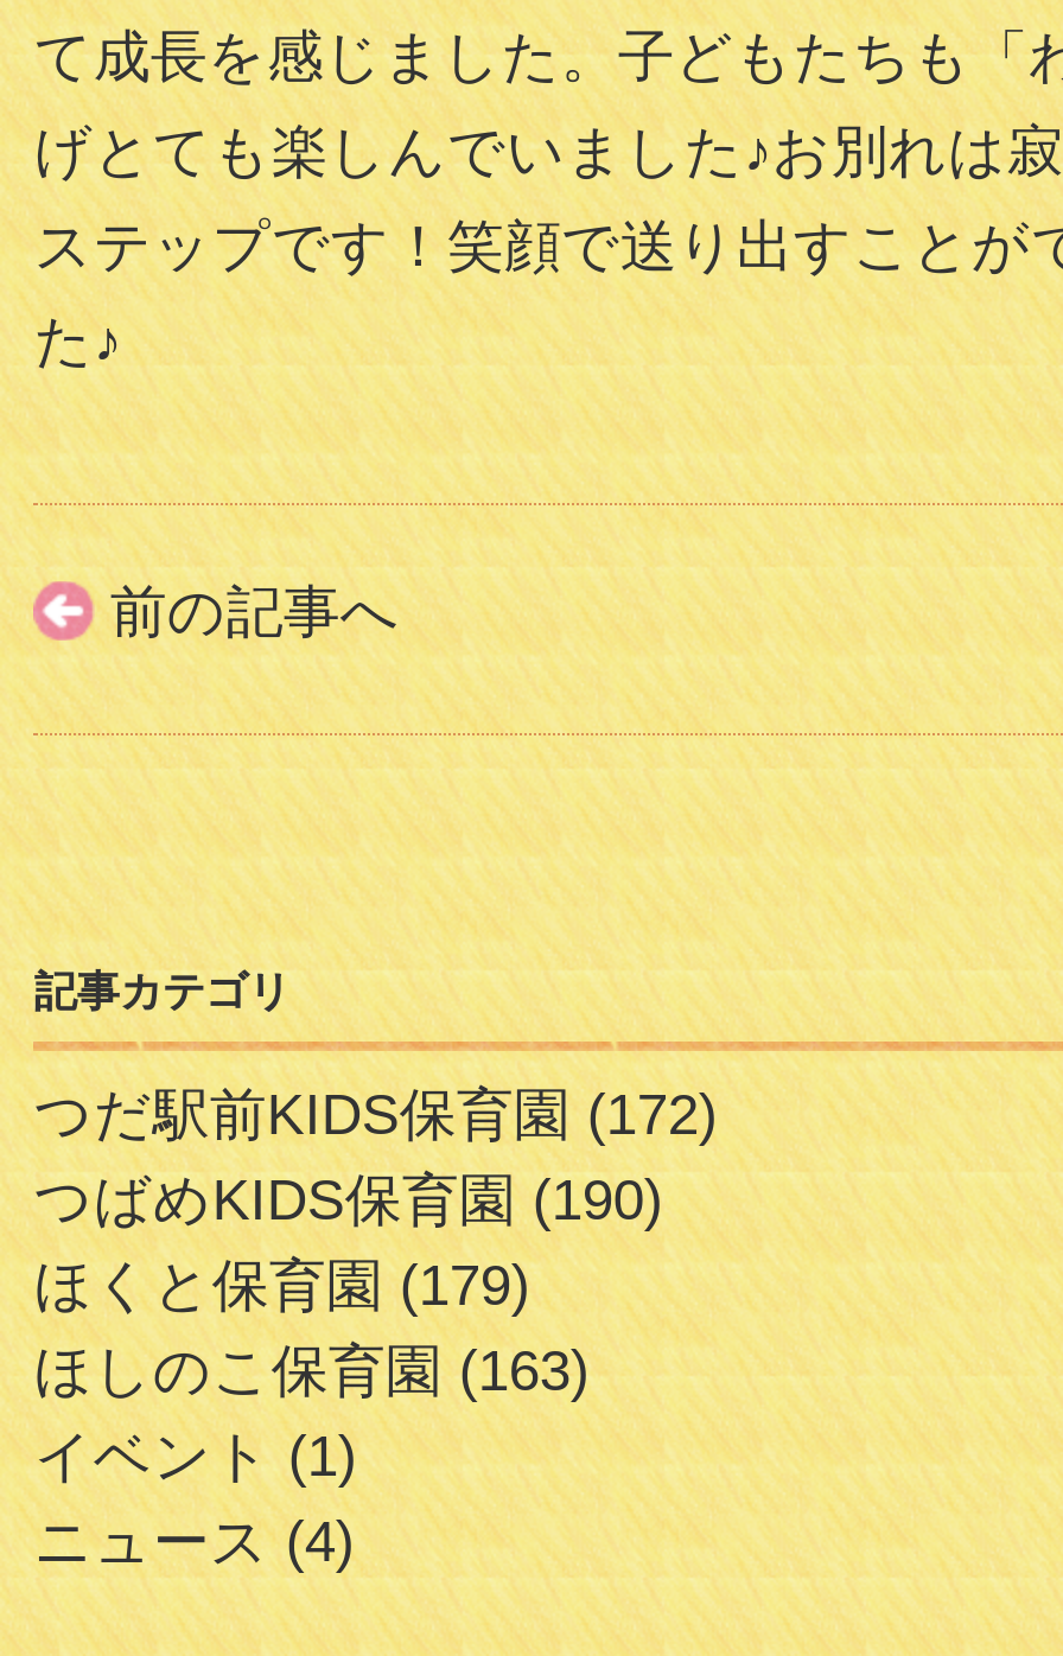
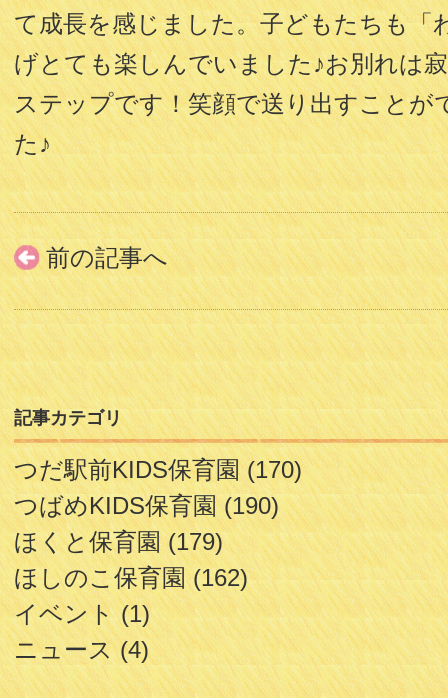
- つだ駅前KIDS保育園(172)
+ つだ駅前KIDS保育園(170)

- ほしのこ保育園(163)
+ ほしのこ保育園(162)
